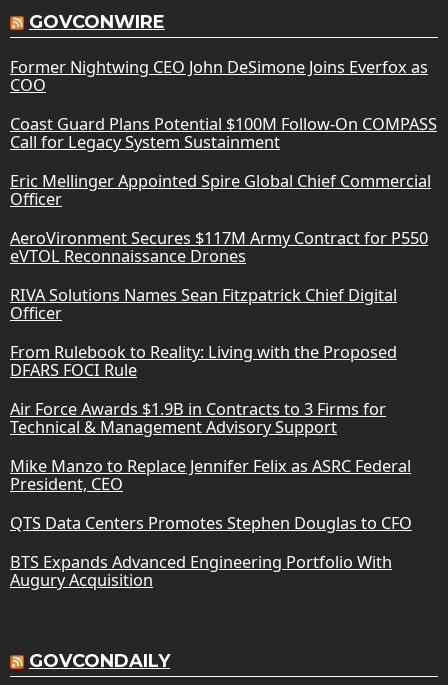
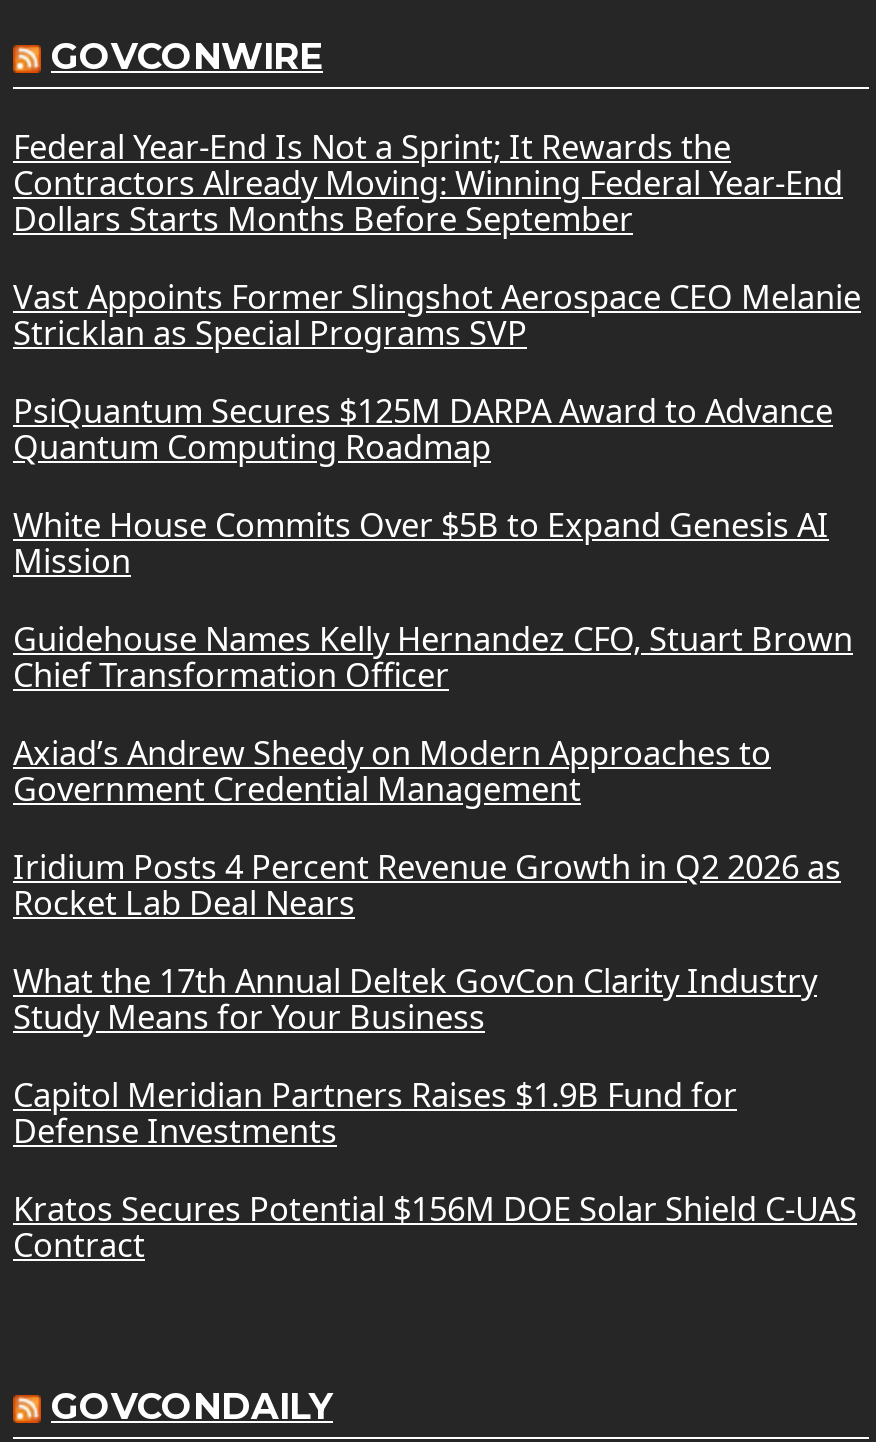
- Former Nightwing CEO John DeSimone Joins Everfox as
- COO
+ Federal Year-End Is Not a Sprint; It Rewards the
+ Contractors Already Moving: Winning Federal Year-End
+ Dollars Starts Months Before September

- Coast Guard Plans Potential $100M Follow-On COMPASS
- Call for Legacy System Sustainment
+ Vast Appoints Former Slingshot Aerospace CEO Melanie
+ Stricklan as Special Programs SVP

- Eric Mellinger Appointed Spire Global Chief Commercial
- Officer
+ PsiQuantum Secures $125M DARPA Award to Advance
+ Quantum Computing Roadmap

- AeroVironment Secures $117M Army Contract for P550
- eVTOL Reconnaissance Drones
+ White House Commits Over $5B to Expand Genesis AI
+ Mission

- RIVA Solutions Names Sean Fitzpatrick Chief Digital
- Officer
+ Guidehouse Names Kelly Hernandez CFO, Stuart Brown
+ Chief Transformation Officer

- From Rulebook to Reality: Living with the Proposed
- DFARS FOCI Rule
+ Axiad’s Andrew Sheedy on Modern Approaches to
+ Government Credential Management

- Air Force Awards $1.9B in Contracts to 3 Firms for
- Technical & Management Advisory Support
+ Iridium Posts 4 Percent Revenue Growth in Q2 2026 as
+ Rocket Lab Deal Nears

- Mike Manzo to Replace Jennifer Felix as ASRC Federal
- President, CEO
+ What the 17th Annual Deltek GovCon Clarity Industry
+ Study Means for Your Business

- QTS Data Centers Promotes Stephen Douglas to CFO
+ Capitol Meridian Partners Raises $1.9B Fund for
+ Defense Investments

- BTS Expands Advanced Engineering Portfolio With
- Augury Acquisition
+ Kratos Secures Potential $156M DOE Solar Shield C-UAS
+ Contract
